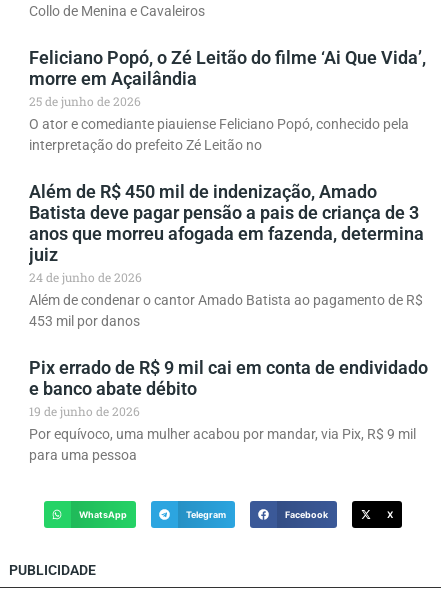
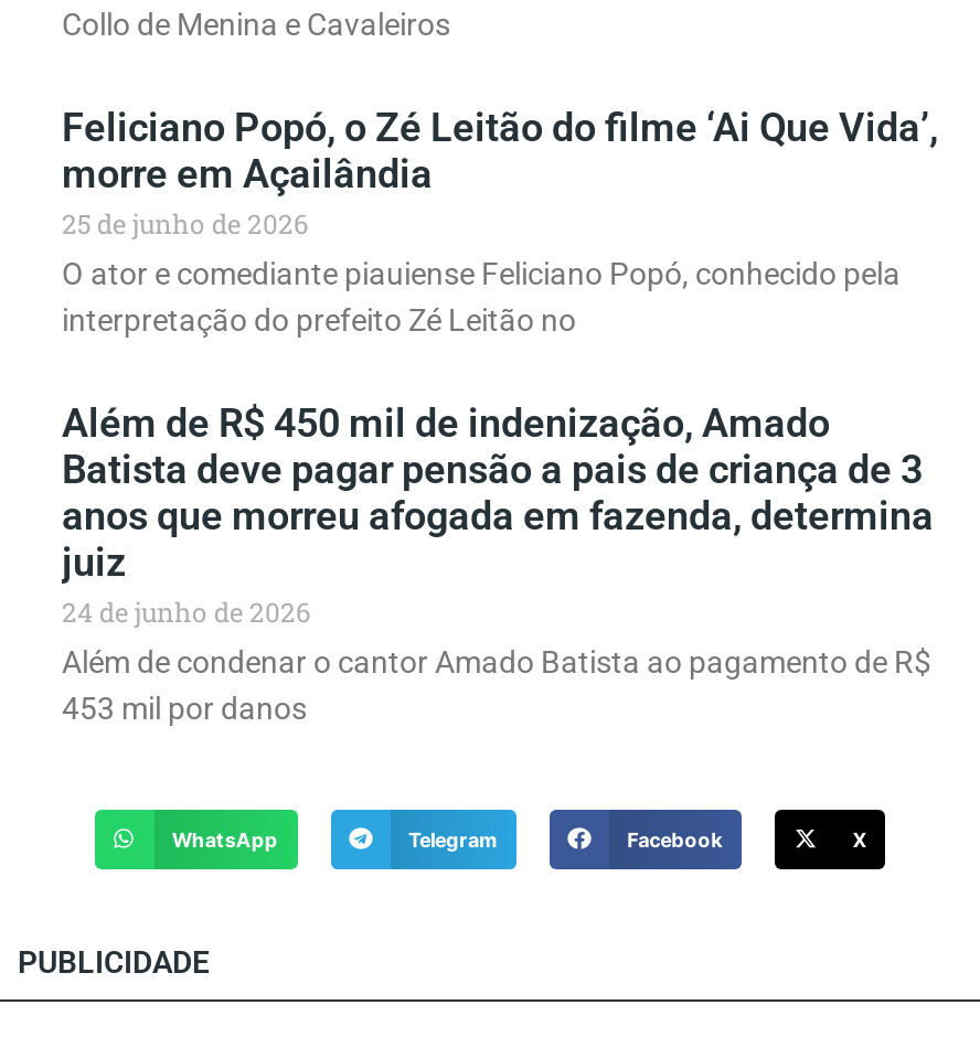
- Pix errado de R$ 9 mil cai em conta de endividado
- e banco abate débito
- 19 de junho de 2026
- Por equívoco, uma mulher acabou por mandar, via Pix, R$ 9 mil
- para uma pessoa
